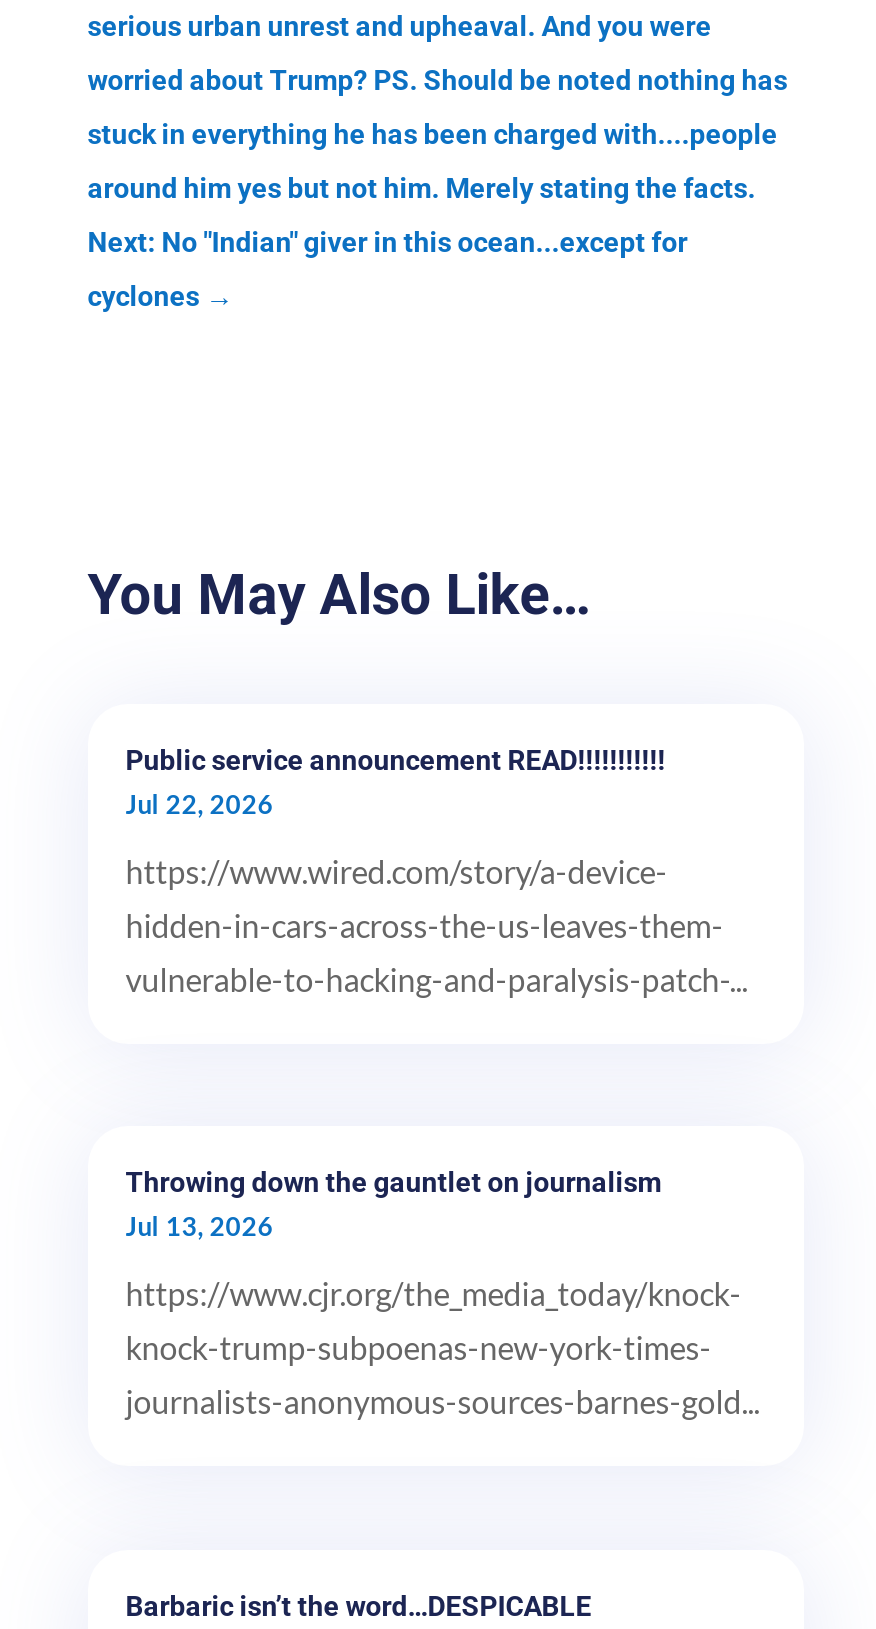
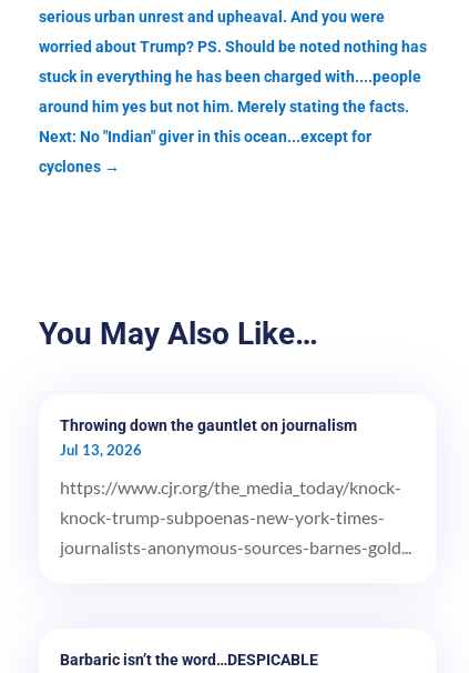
- Public service announcement READ!!!!!!!!!!!
- Jul 22, 2026
- https://www.wired.com/story/a-device-
- hidden-in-cars-across-the-us-leaves-them-
- vulnerable-to-hacking-and-paralysis-patch-...
